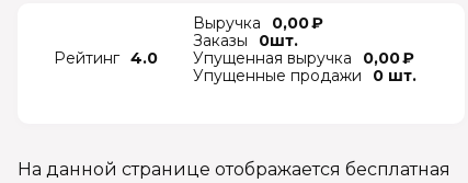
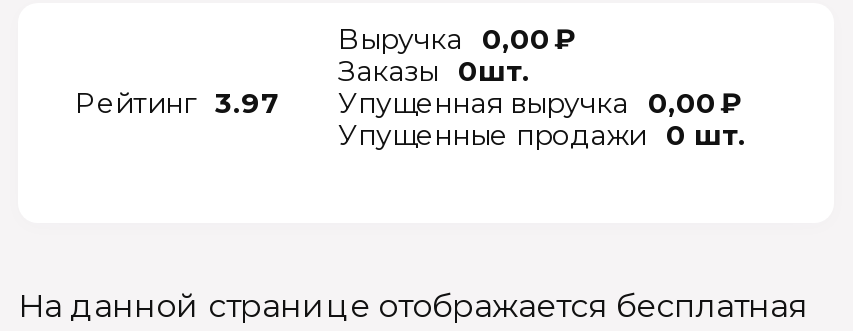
- Рейтинг 4.0 Упущенная выручка 0,00 ₽
+ Рейтинг 3.97 Упущенная выручка 0,00 ₽
